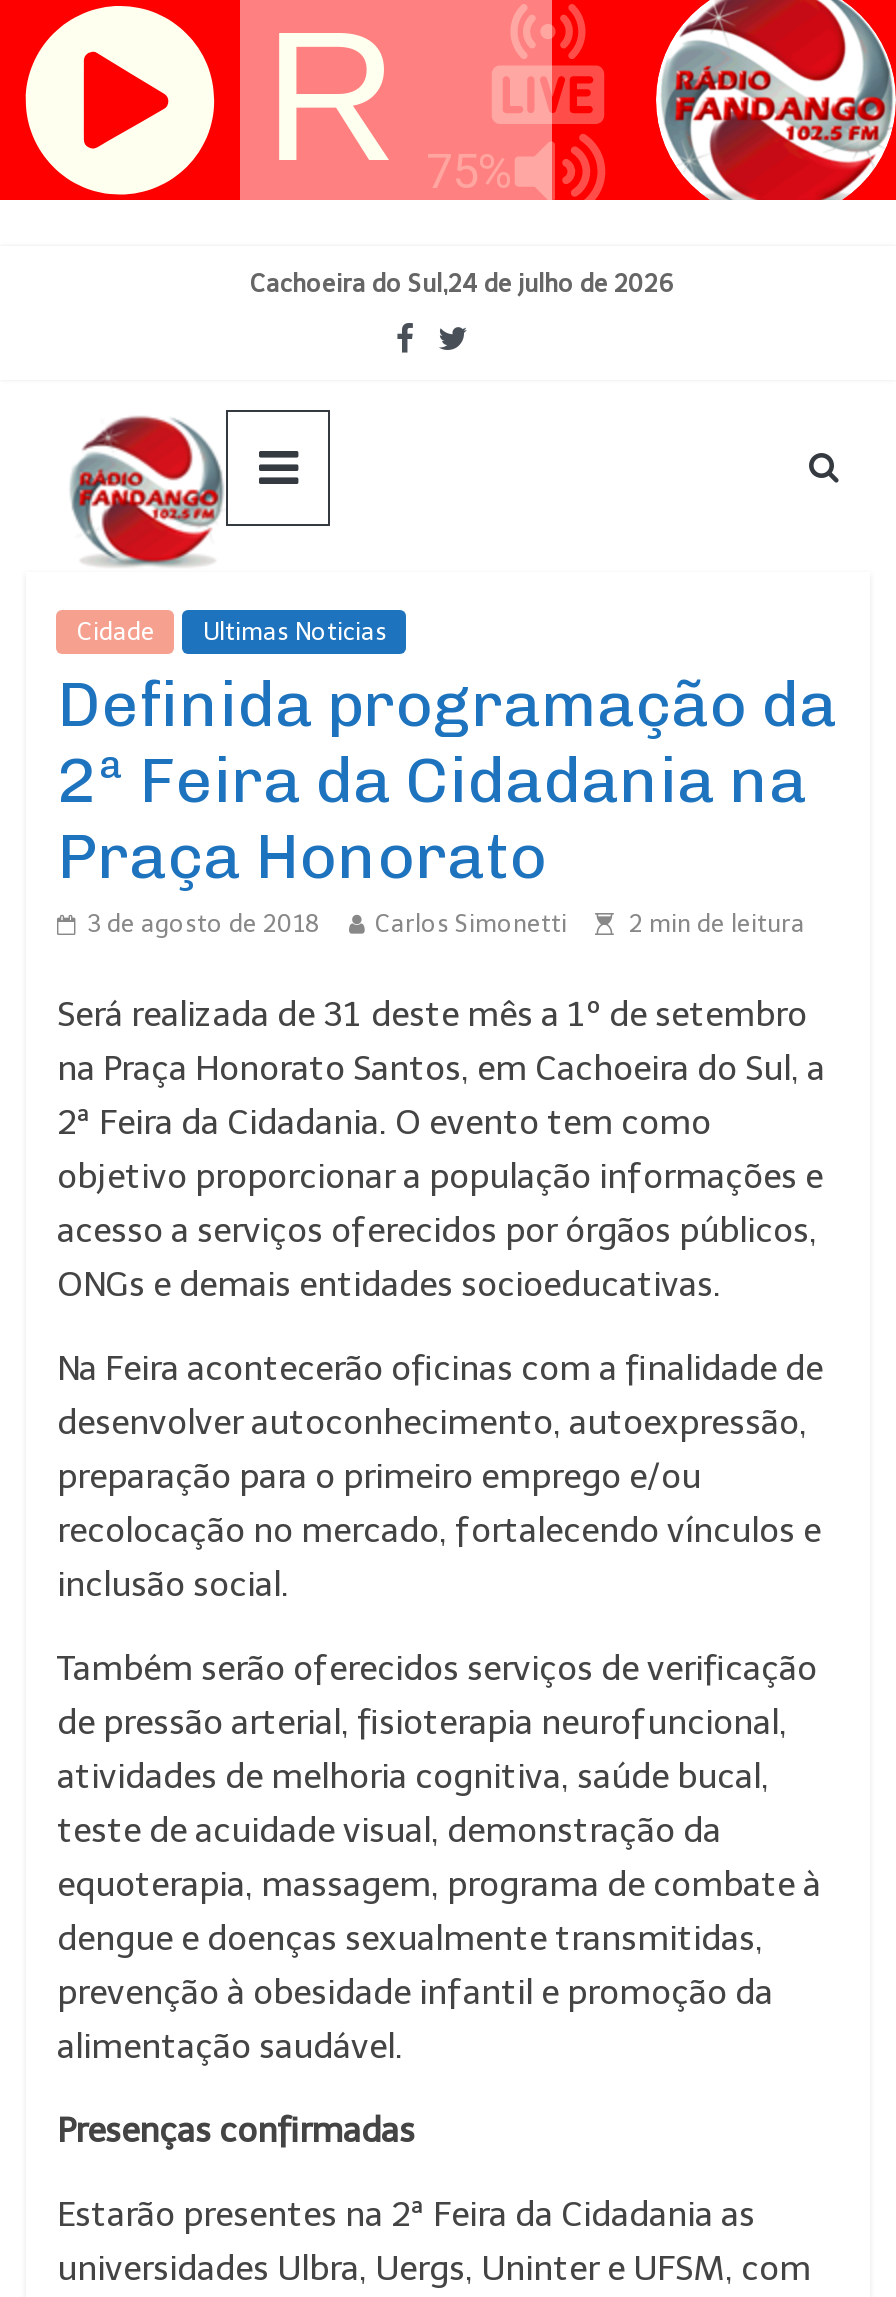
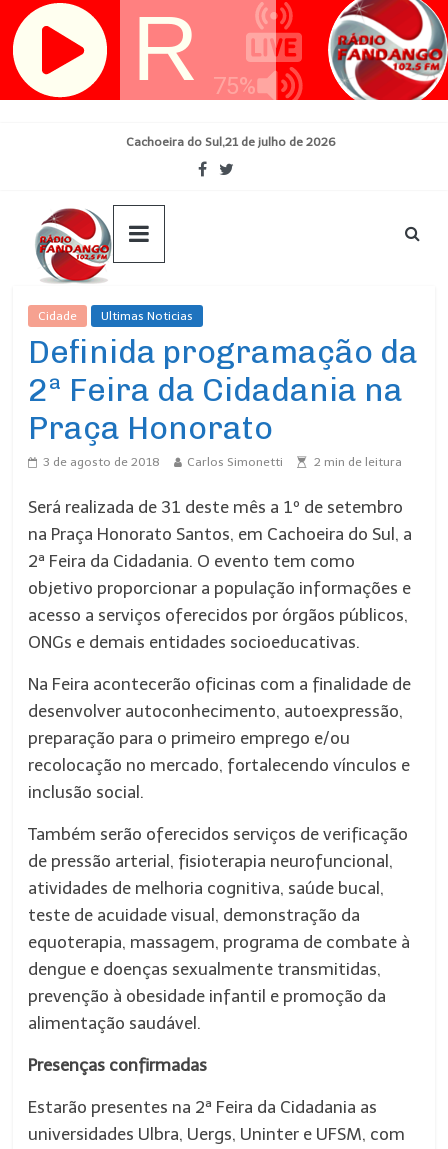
- Cachoeira do Sul,24 de julho de 2026
+ Cachoeira do Sul,21 de julho de 2026
